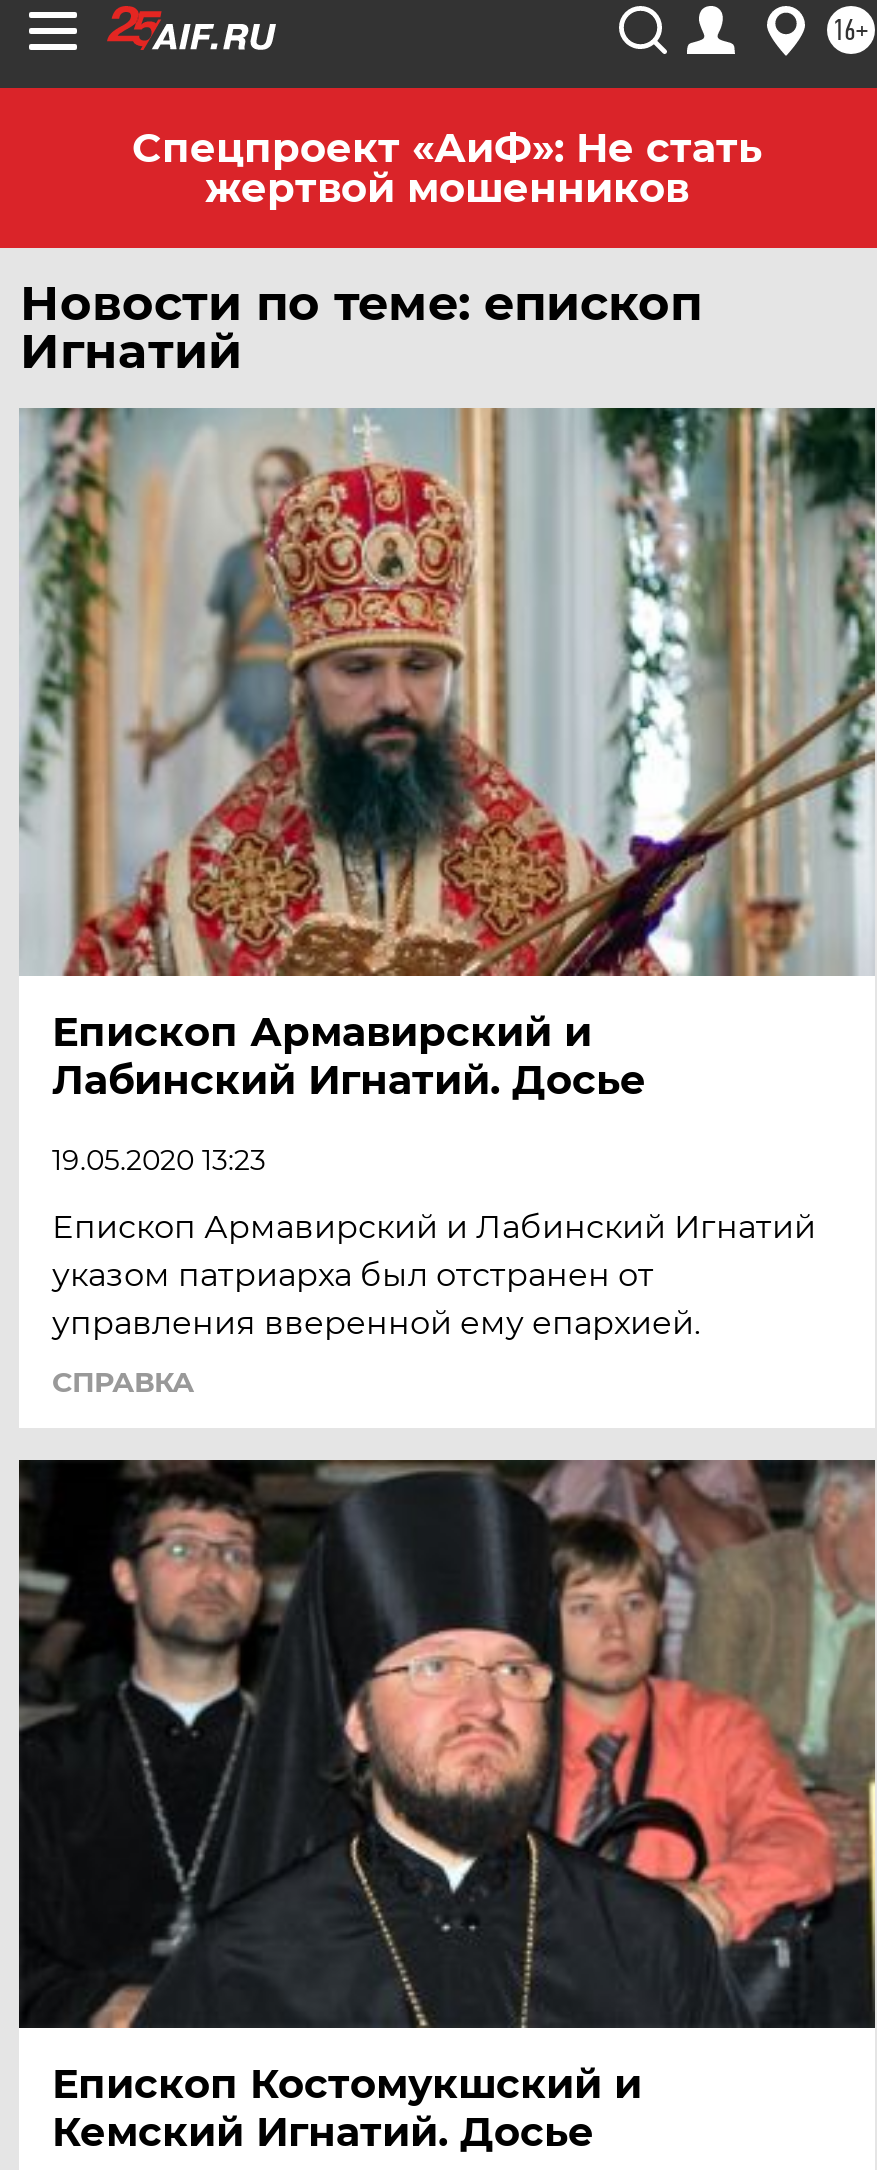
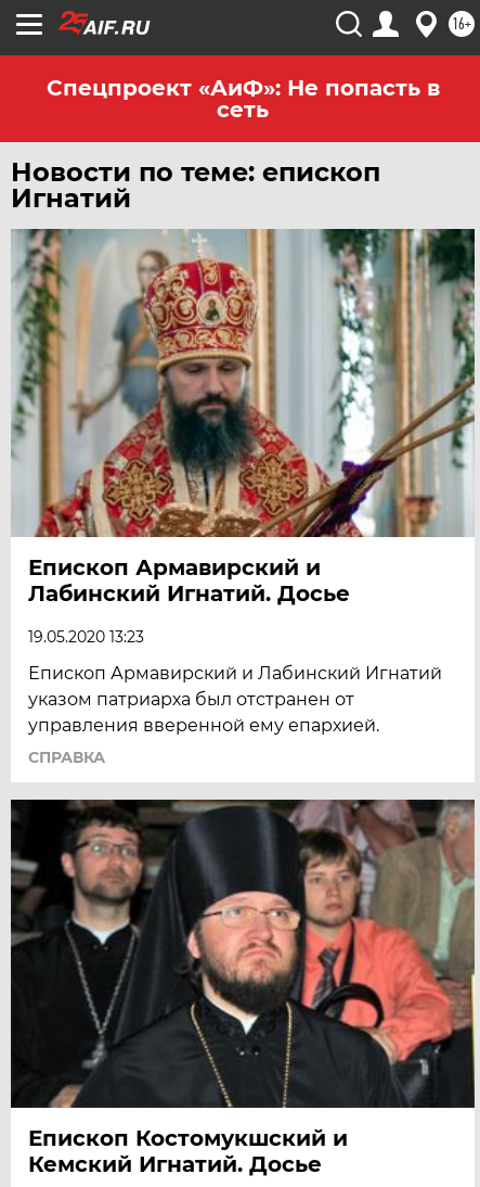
- Спецпроект «АиФ»: Не стать
- жертвой мошенников
+ Спецпроект «АиФ»: Не попасть в
+ сеть
